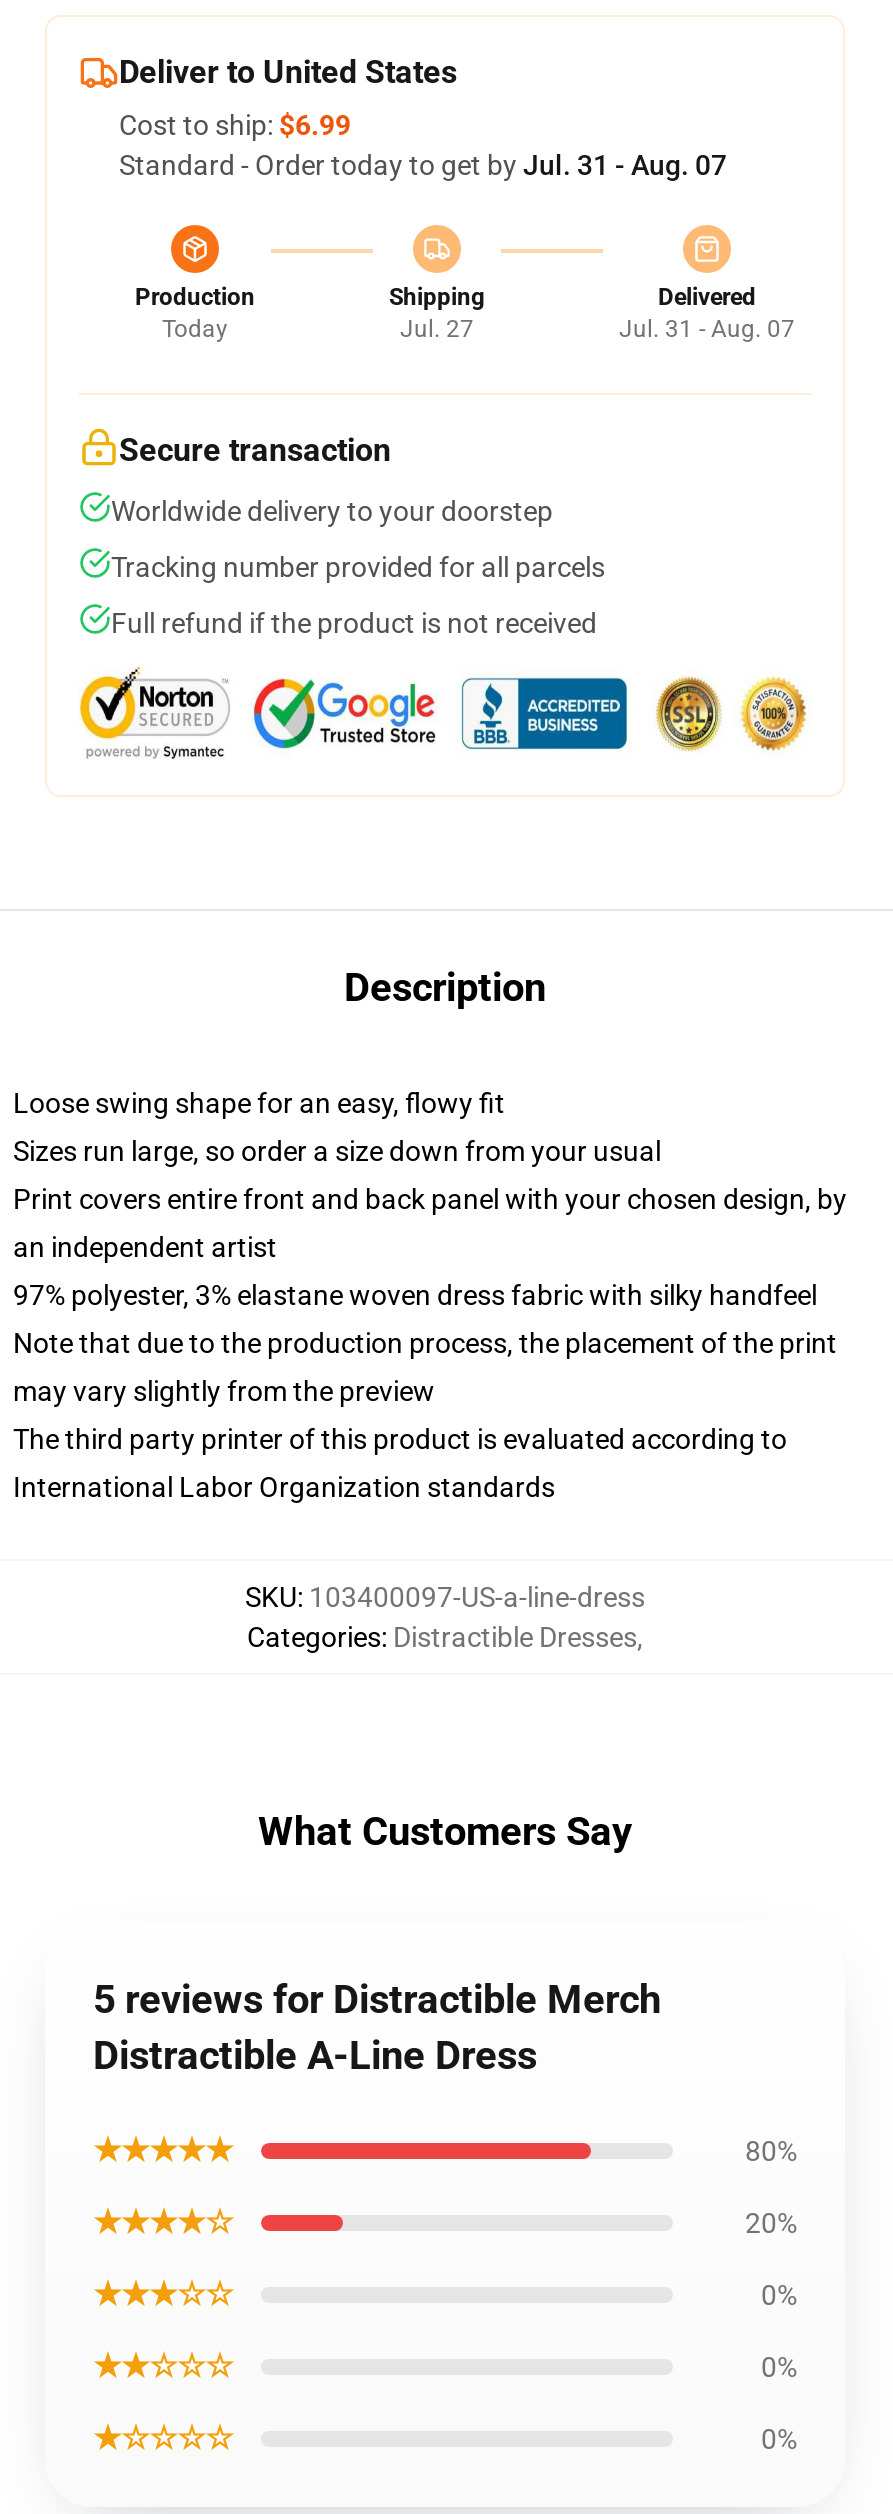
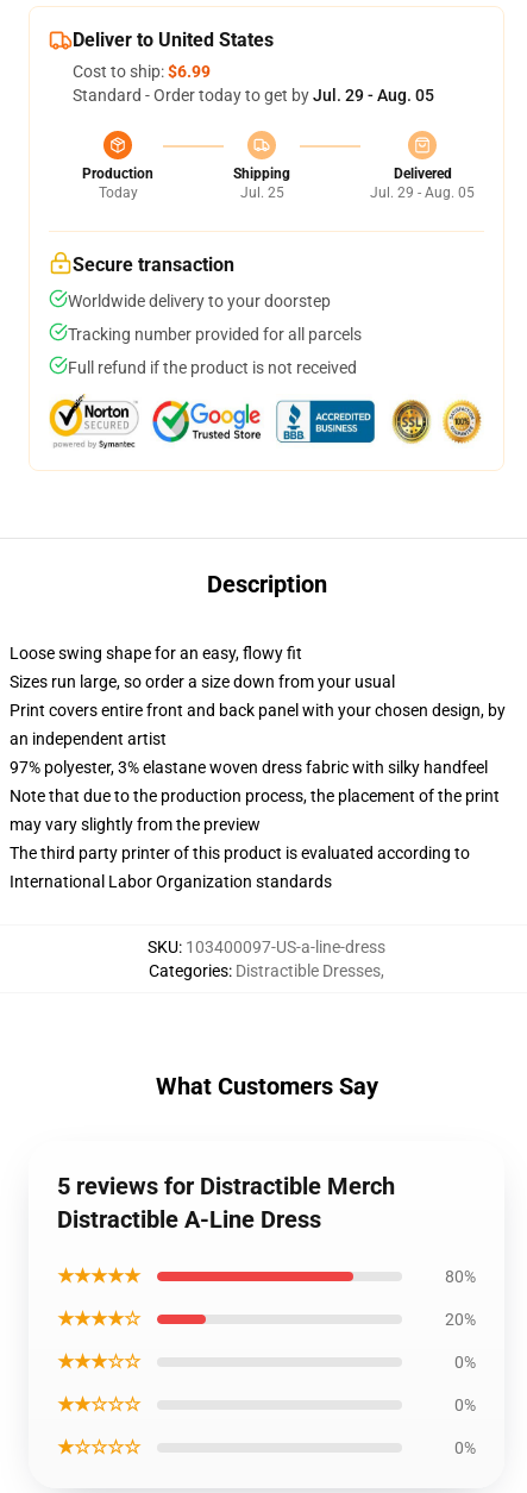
- Standard - Order today to get by Jul. 31 - Aug. 07
+ Standard - Order today to get by Jul. 29 - Aug. 05

- Jul. 27
+ Jul. 25

- Jul. 31 - Aug. 07
+ Jul. 29 - Aug. 05
